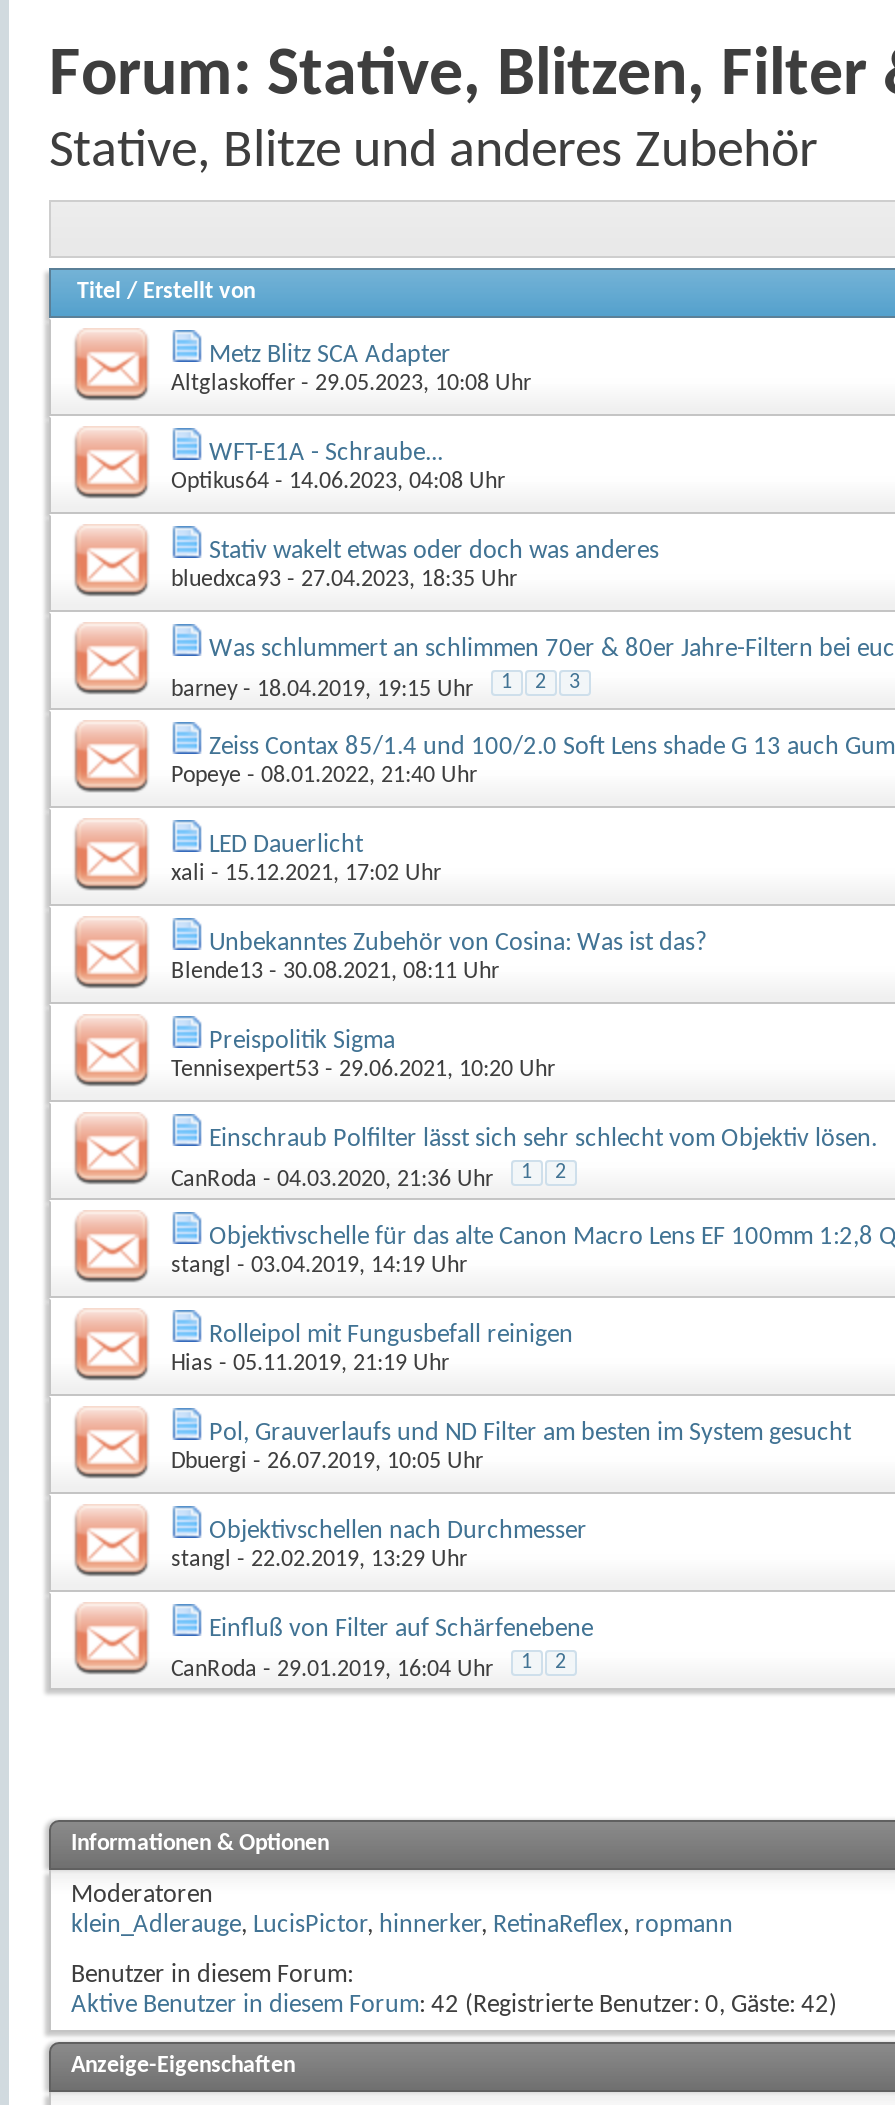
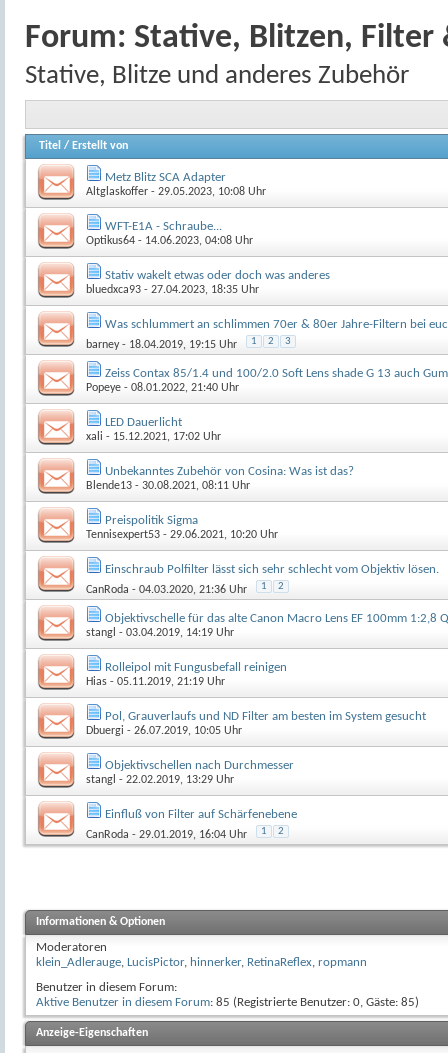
- Aktive Benutzer in diesem Forum: 42 (Registrierte Benutzer: 0, Gäste: 42)
+ Aktive Benutzer in diesem Forum: 85 (Registrierte Benutzer: 0, Gäste: 85)
